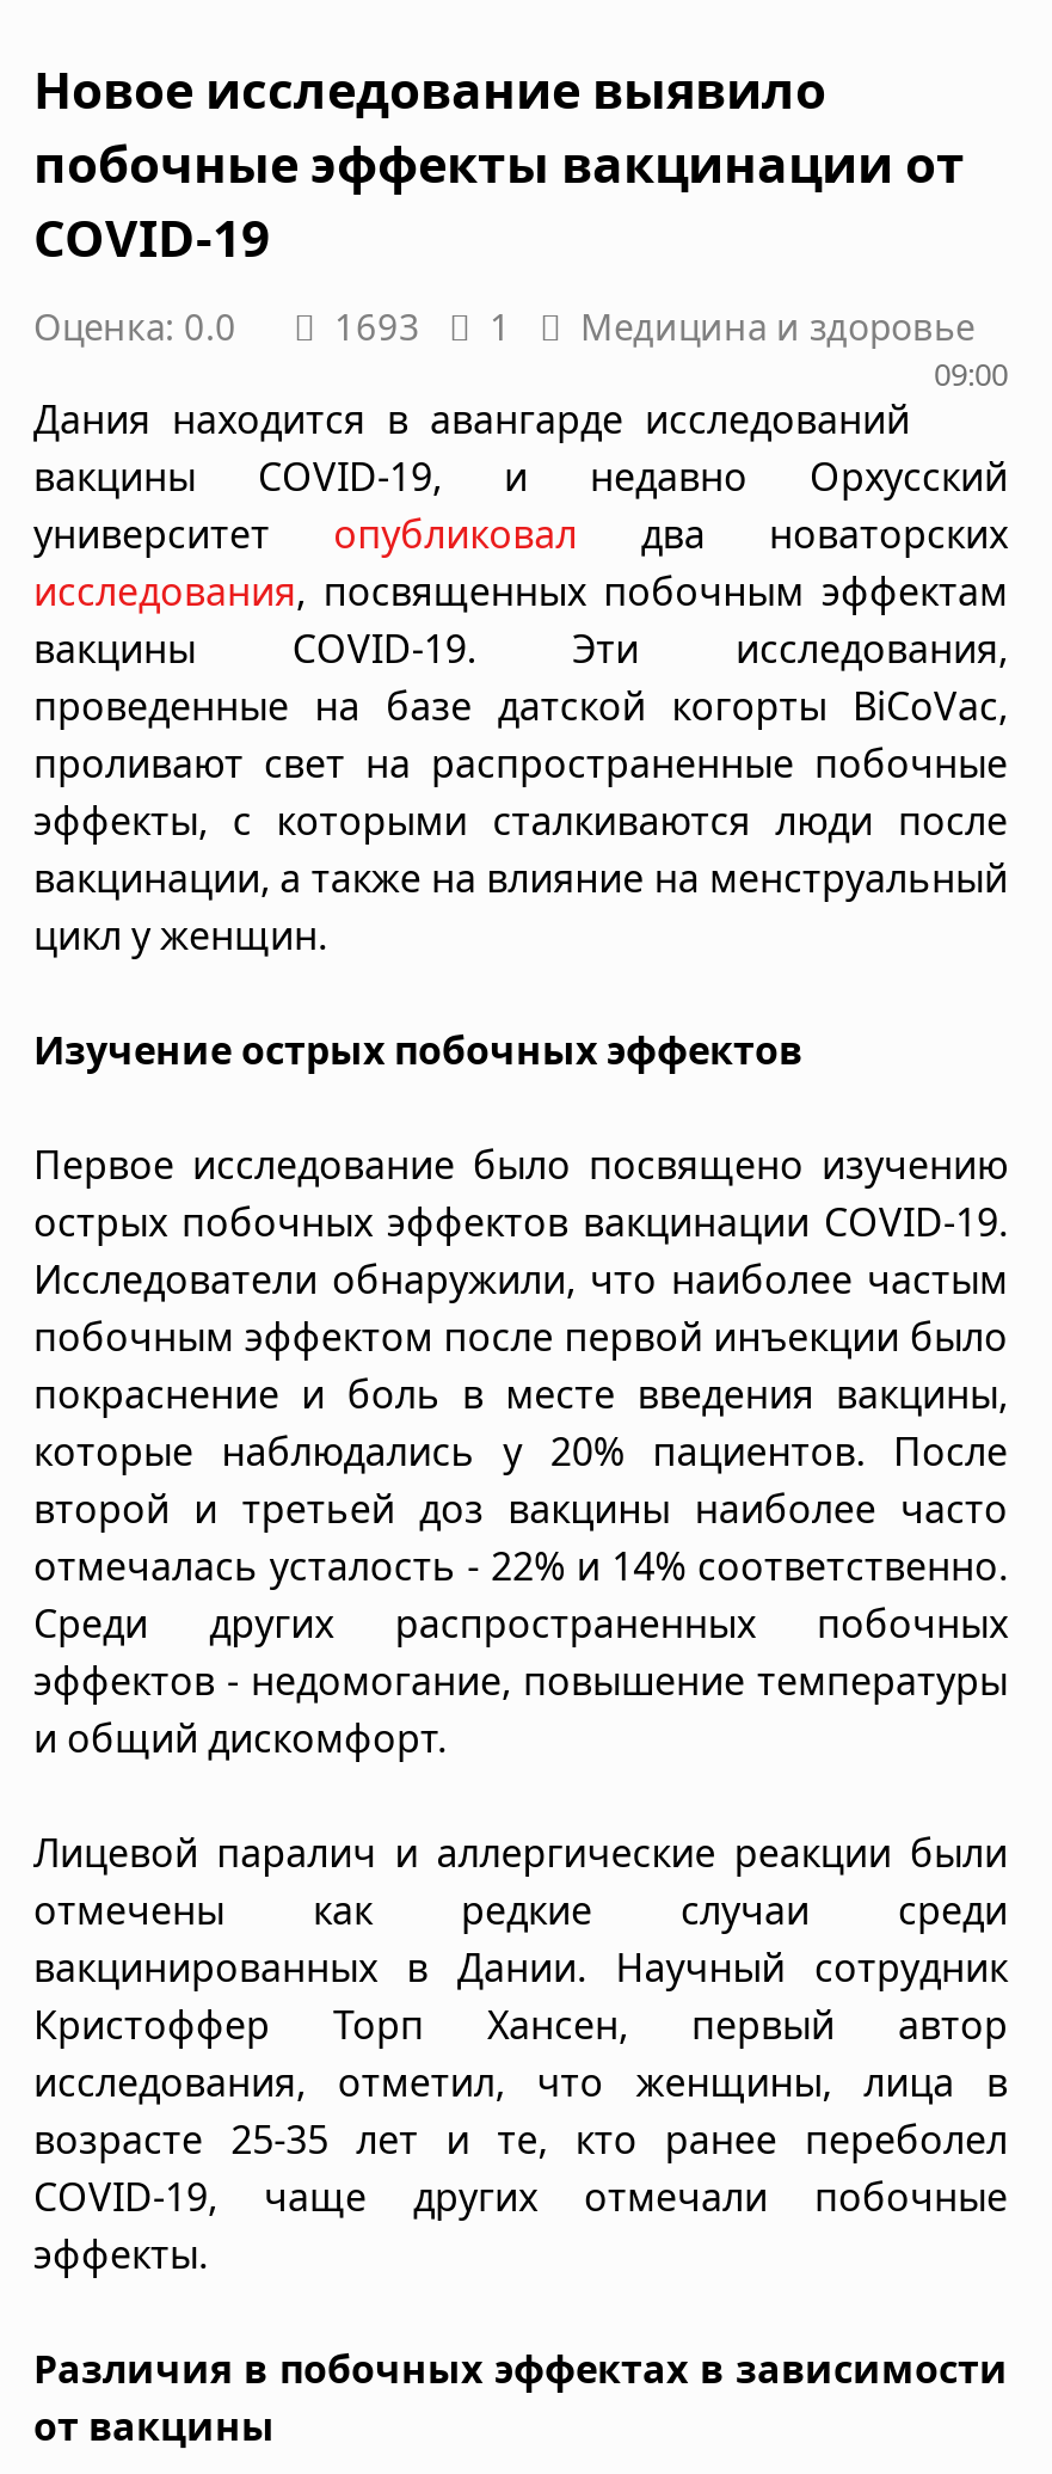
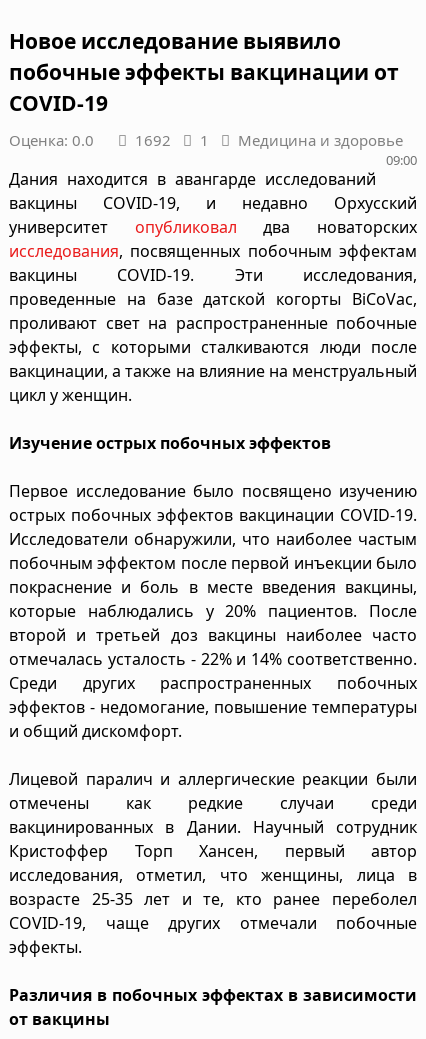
- Оценка: 0.0 1693 1 Медицина и здоровье
+ Оценка: 0.0 1692 1 Медицина и здоровье
